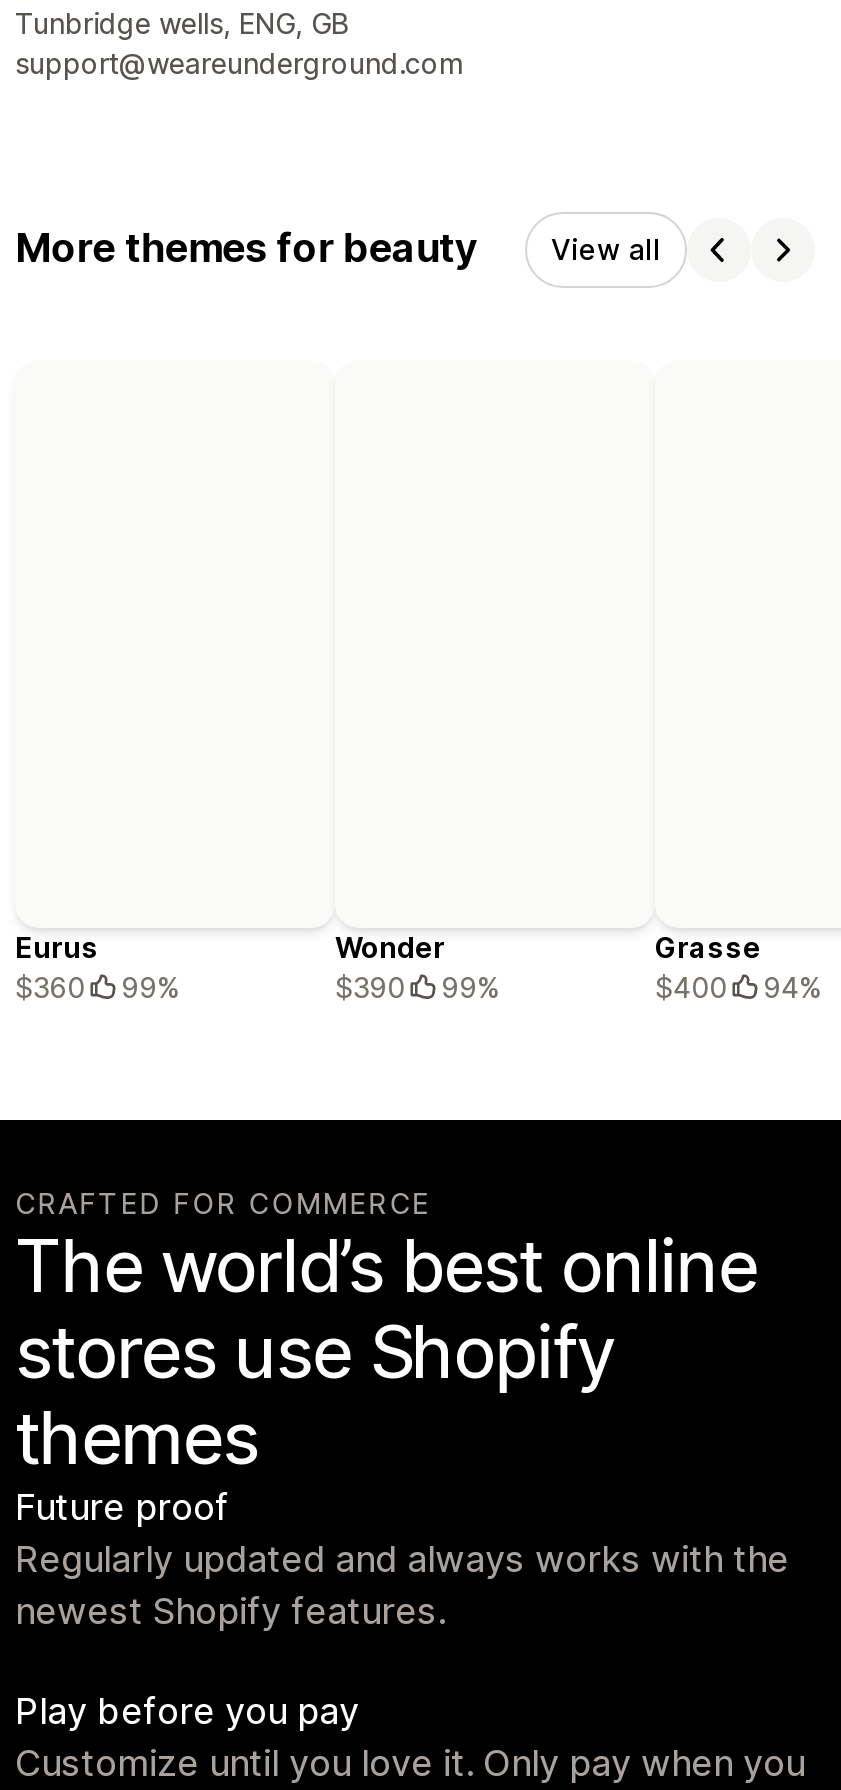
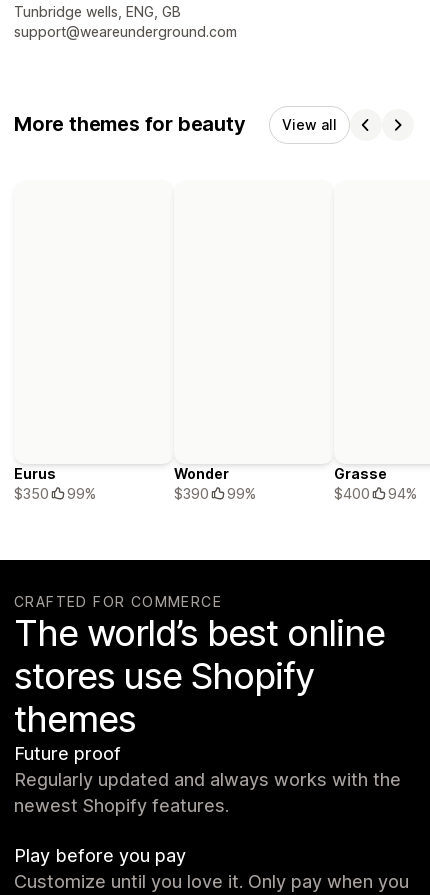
- $360 99%
+ $350 99%
